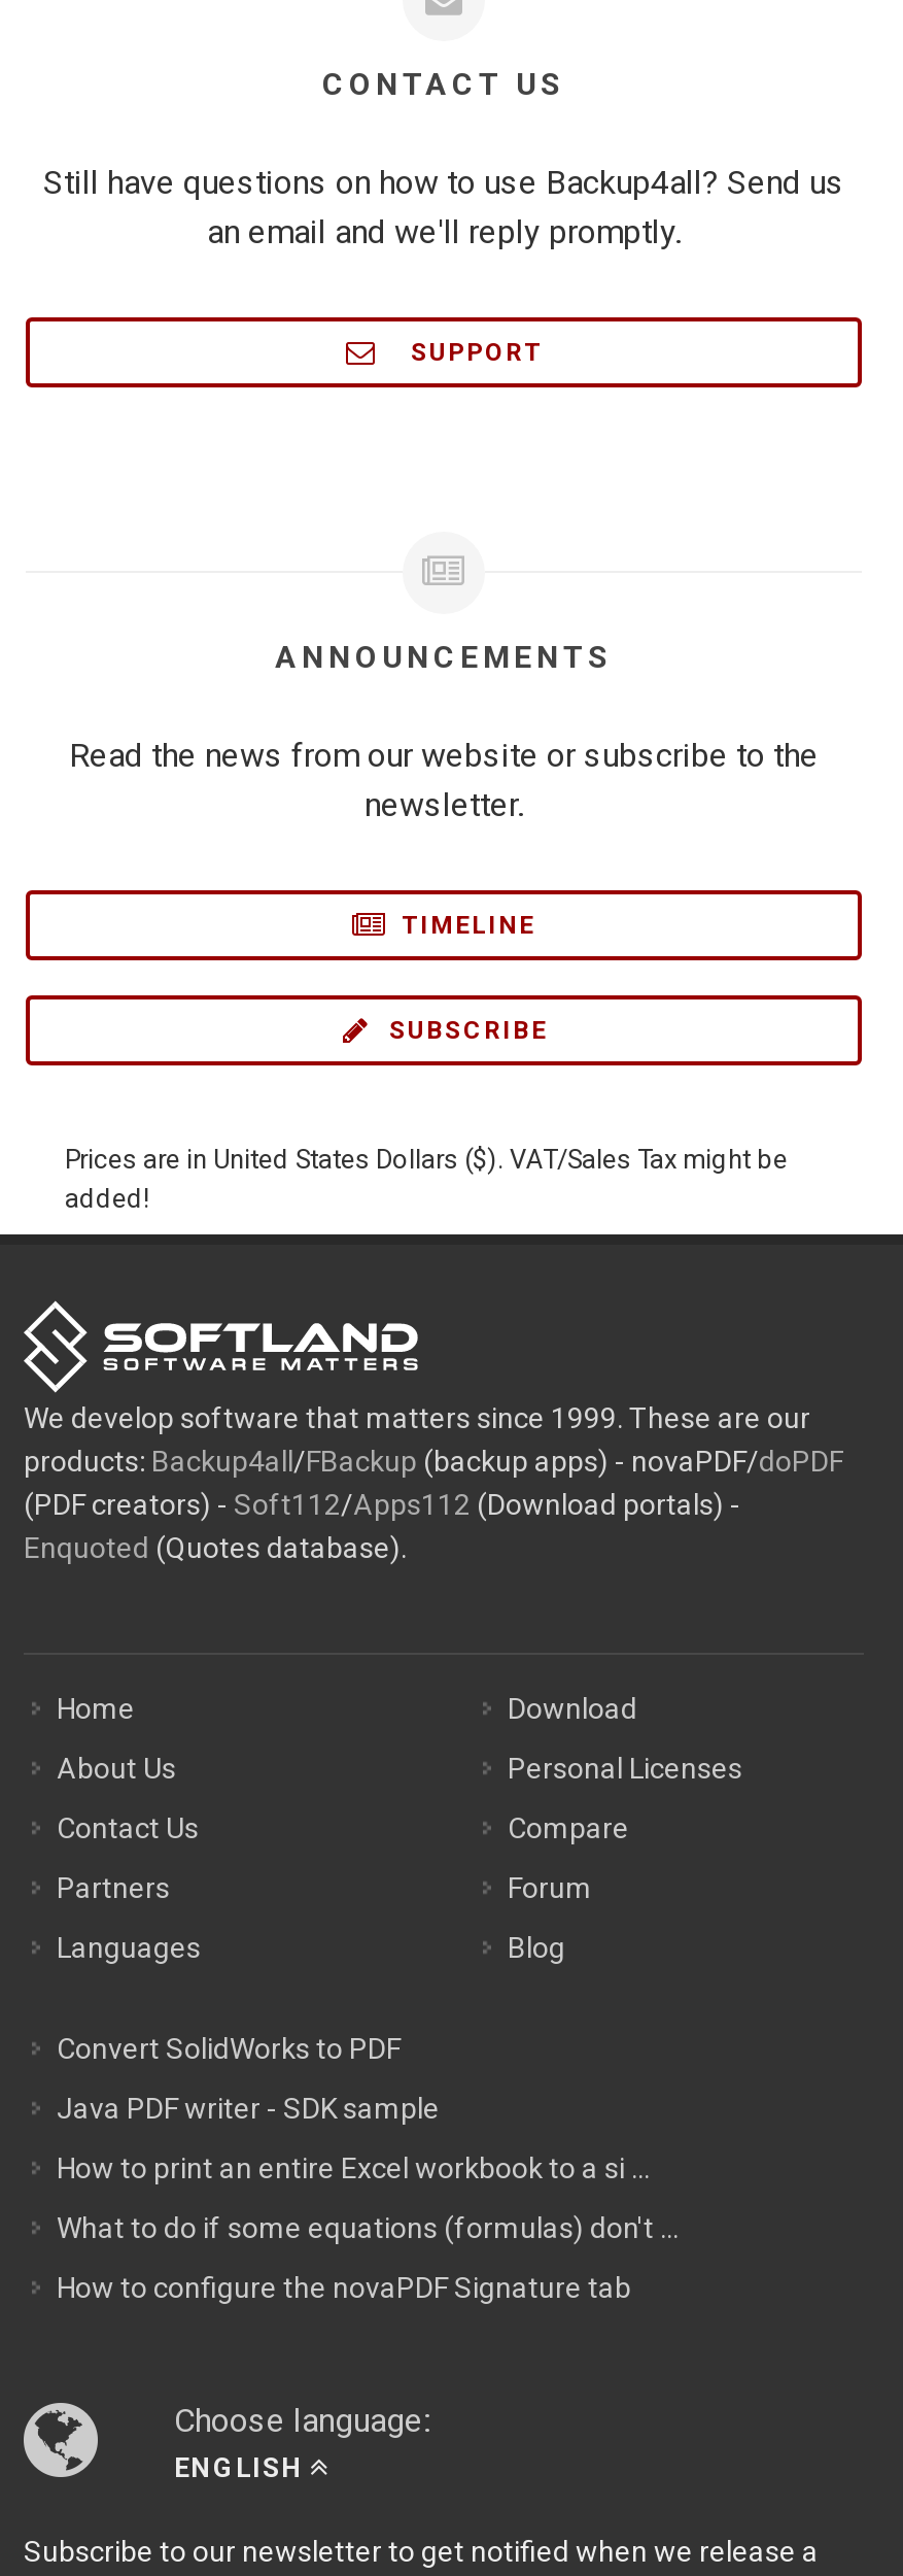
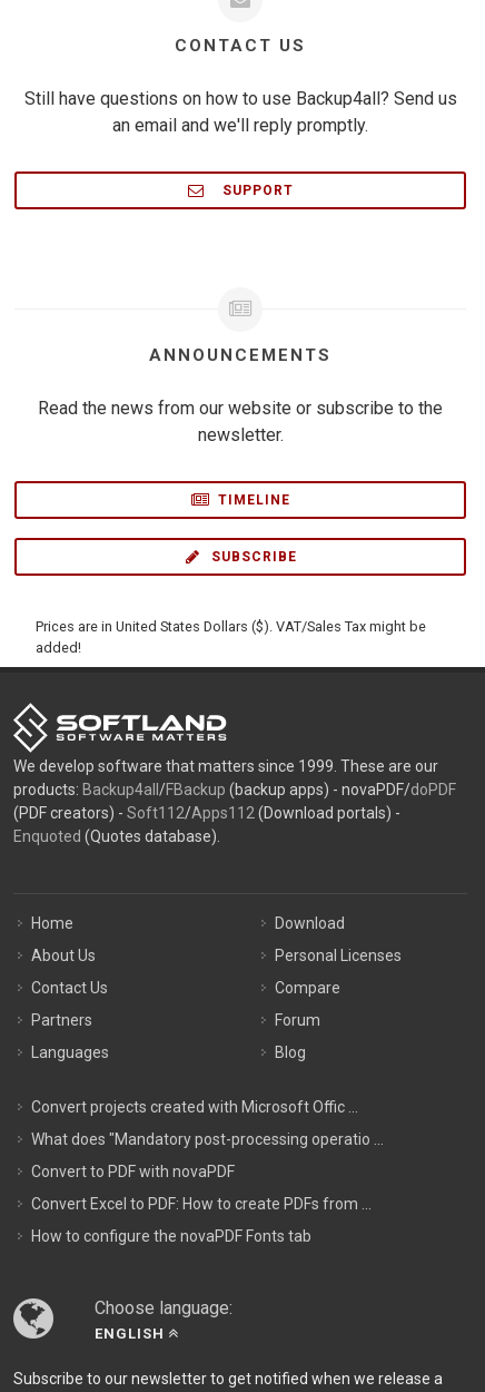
- Convert SolidWorks to PDF
+ Convert projects created with Microsoft Offic ...

- Java PDF writer - SDK sample
+ What does "Mandatory post-processing operatio ...

- How to print an entire Excel workbook to a si ...
+ Convert to PDF with novaPDF

- What to do if some equations (formulas) don't ...
+ Convert Excel to PDF: How to create PDFs from ...

- How to configure the novaPDF Signature tab
+ How to configure the novaPDF Fonts tab
